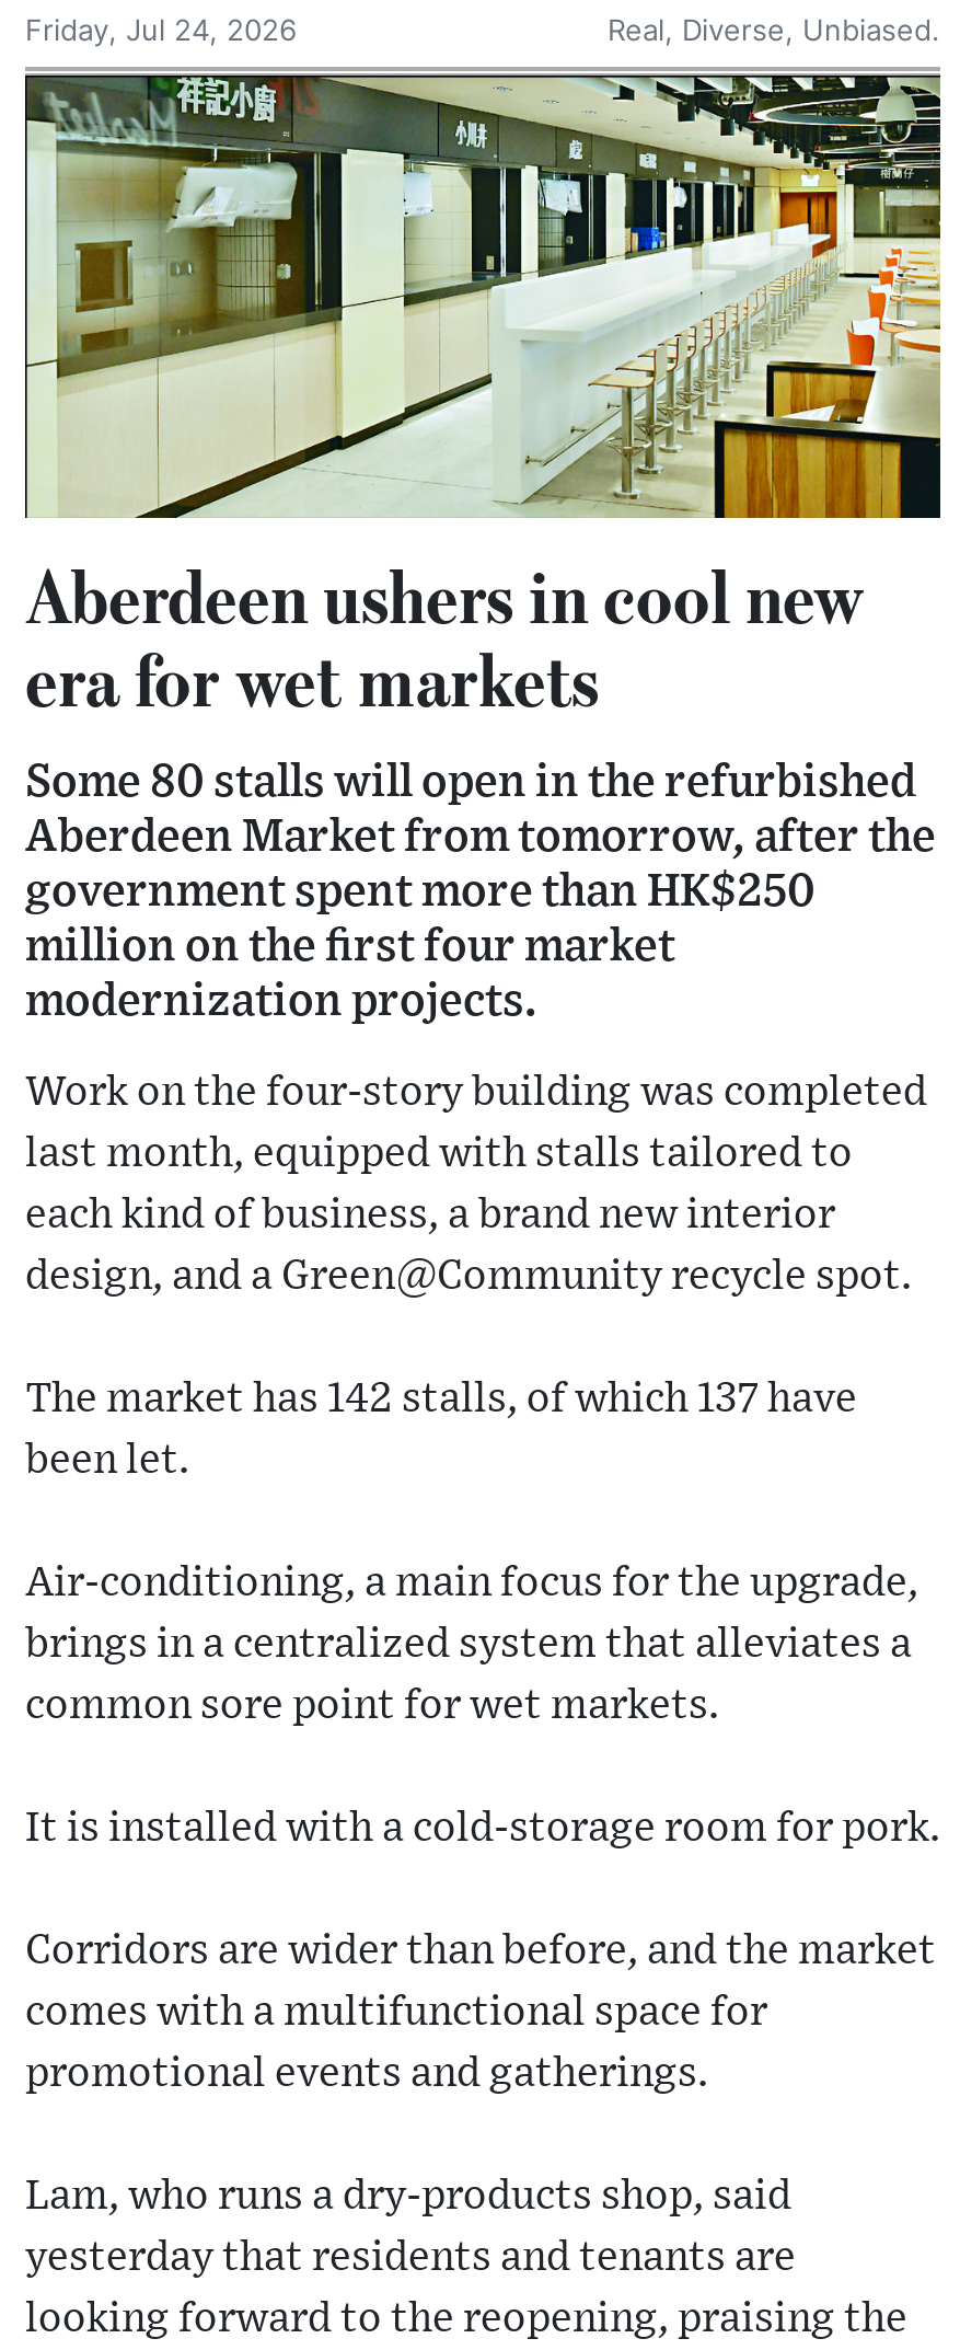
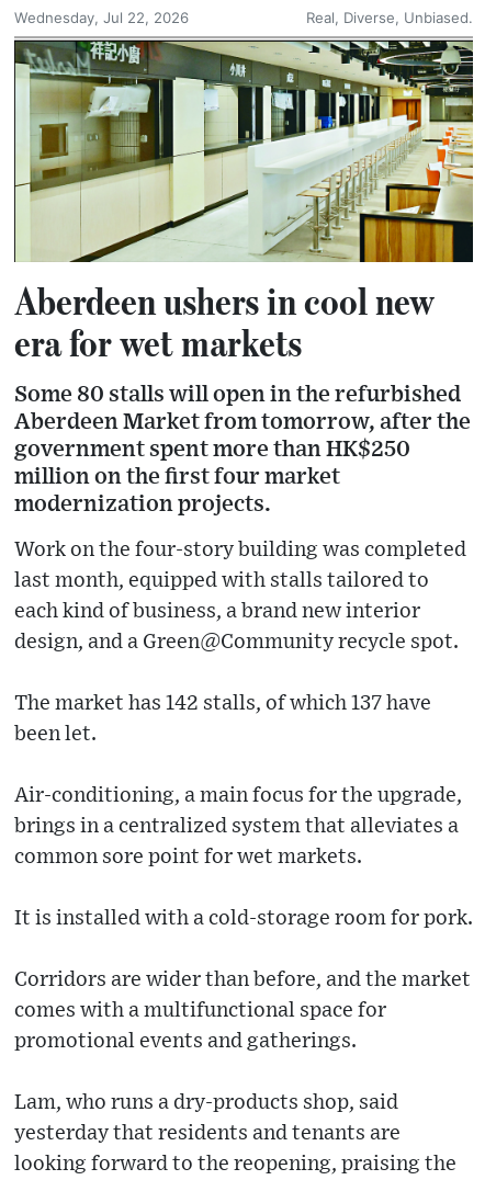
- Friday, Jul 24, 2026
+ Wednesday, Jul 22, 2026
